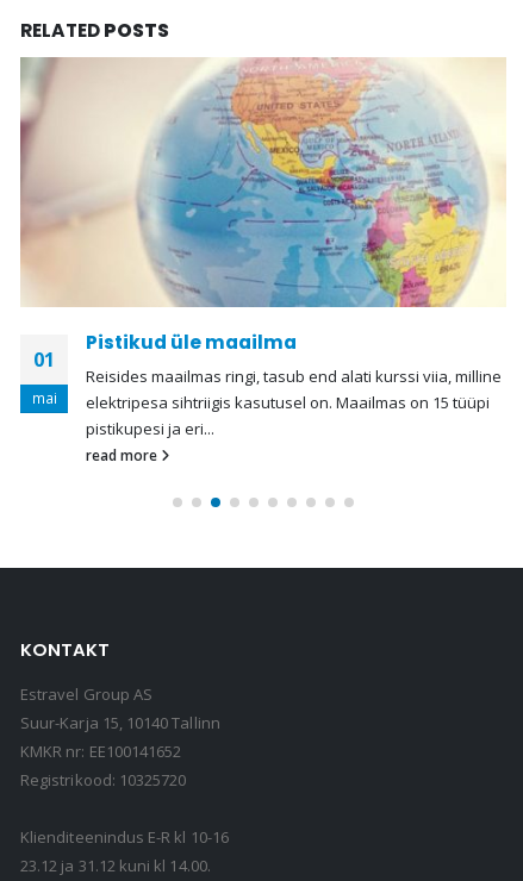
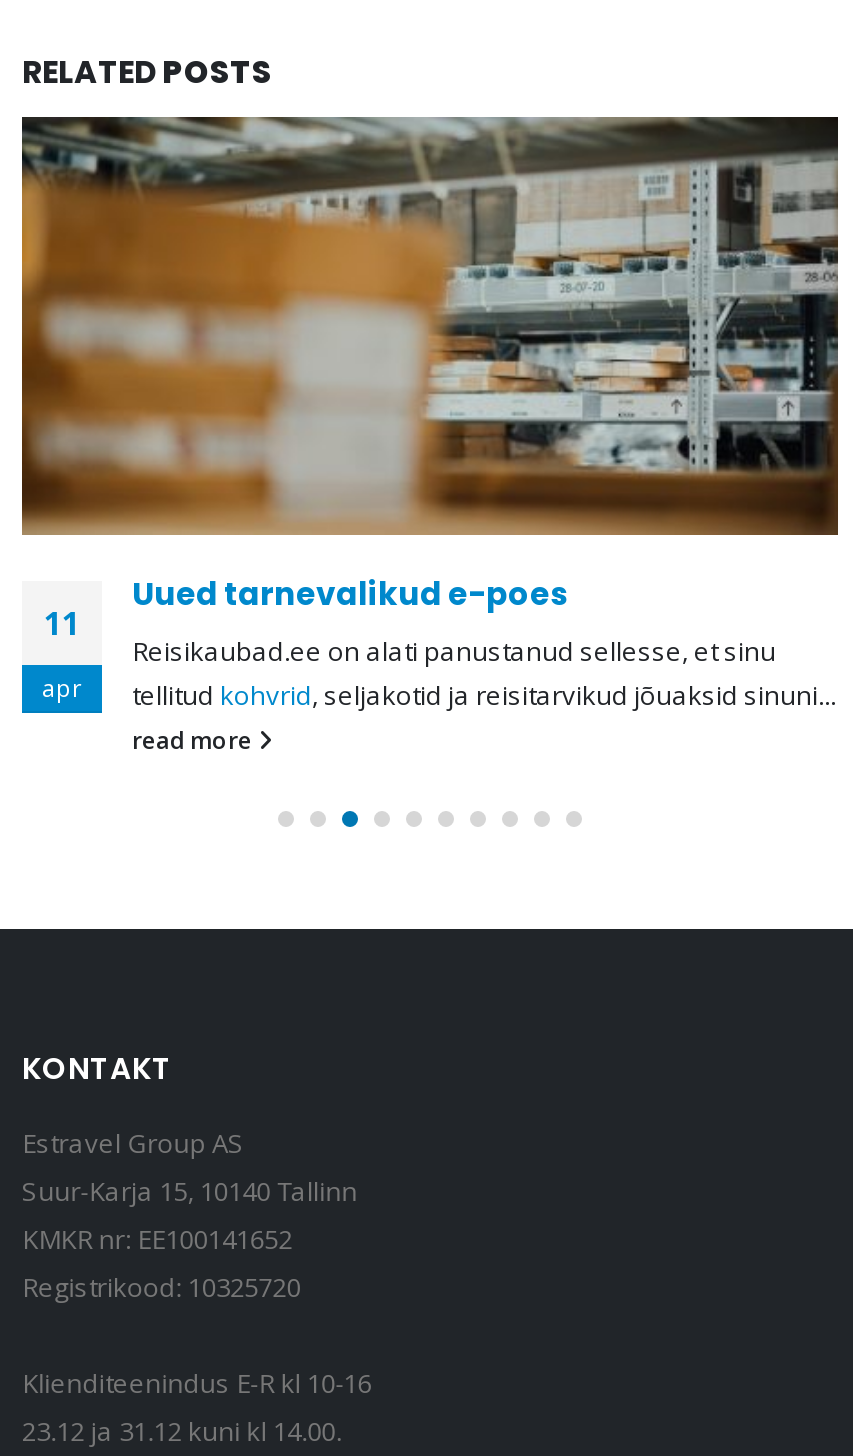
- [image]
- Pistikud üle maailma
- Reisides maailmas ringi, tasub end alati kurssi viia, milline
- elektripesa sihtriigis kasutusel on. Maailmas on 15 tüüpi
- pistikupesi ja eri...
+ [image]
+ Uued tarnevalikud e-poes
+ Reisikaubad.ee on alati panustanud sellesse, et sinu
+ tellitud kohvrid, seljakotid ja reisitarvikud jõuaksid sinuni...

- 01
+ 11

- mai
+ apr
